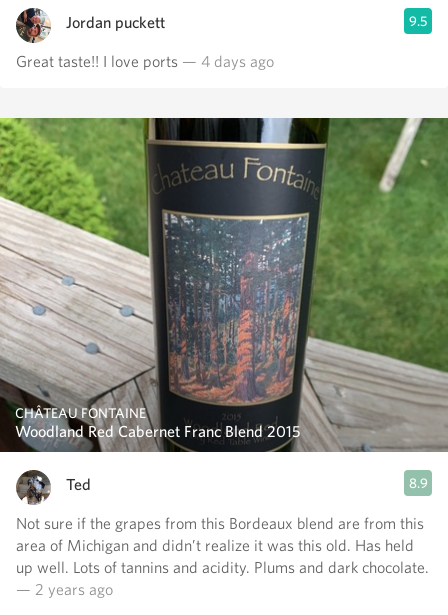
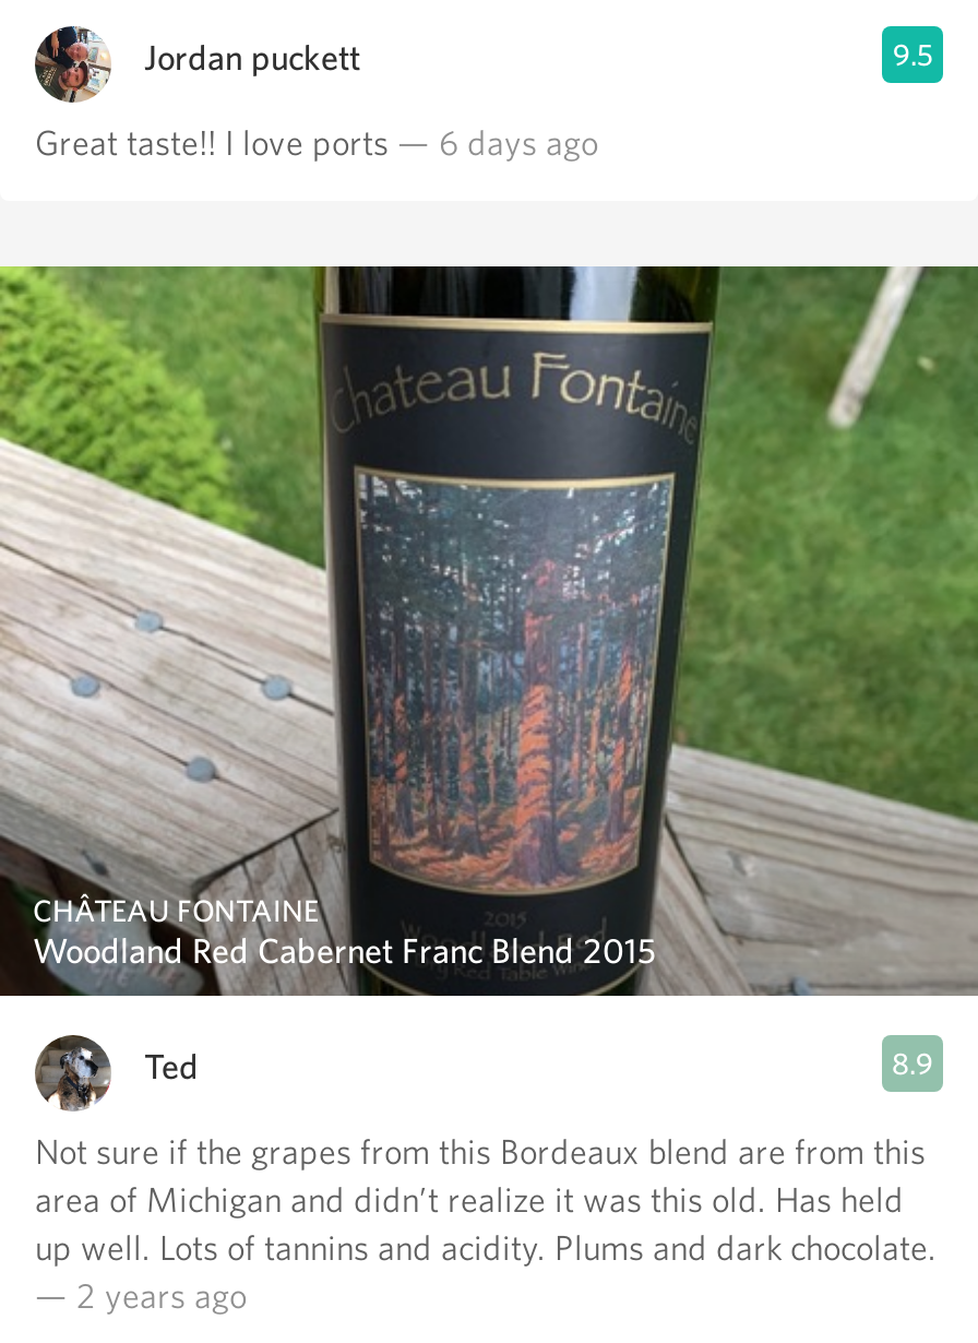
- Great taste!! I love ports — 4 days ago
+ Great taste!! I love ports — 6 days ago
